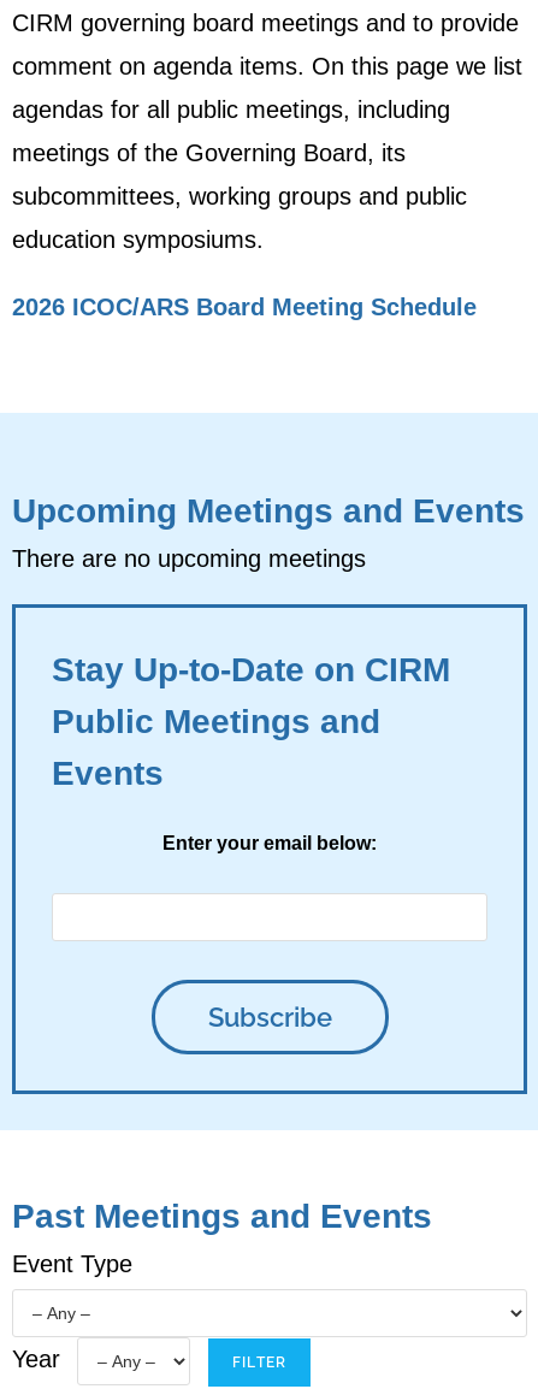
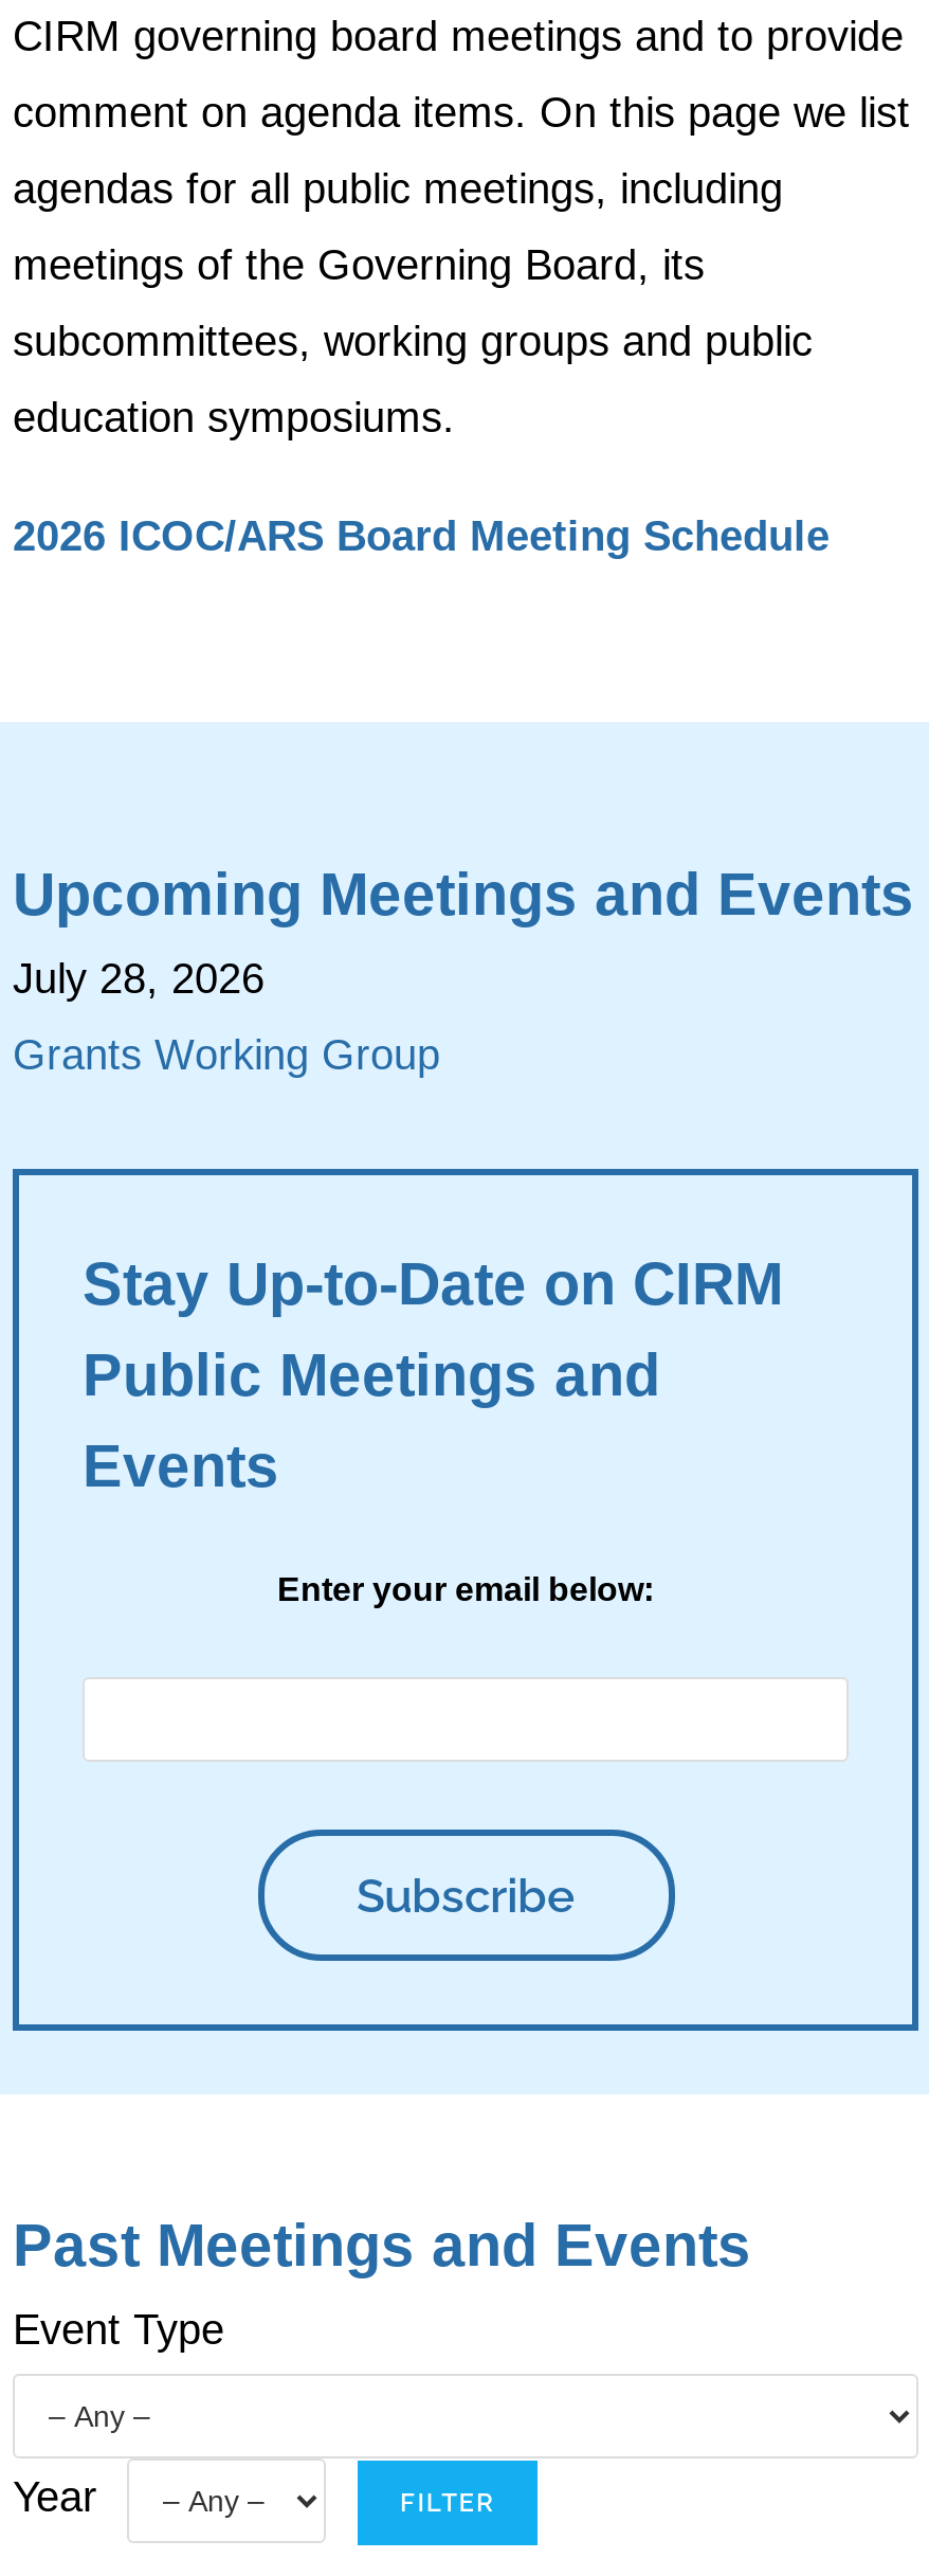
- There are no upcoming meetings
+ July 28, 2026
+ Grants Working Group
